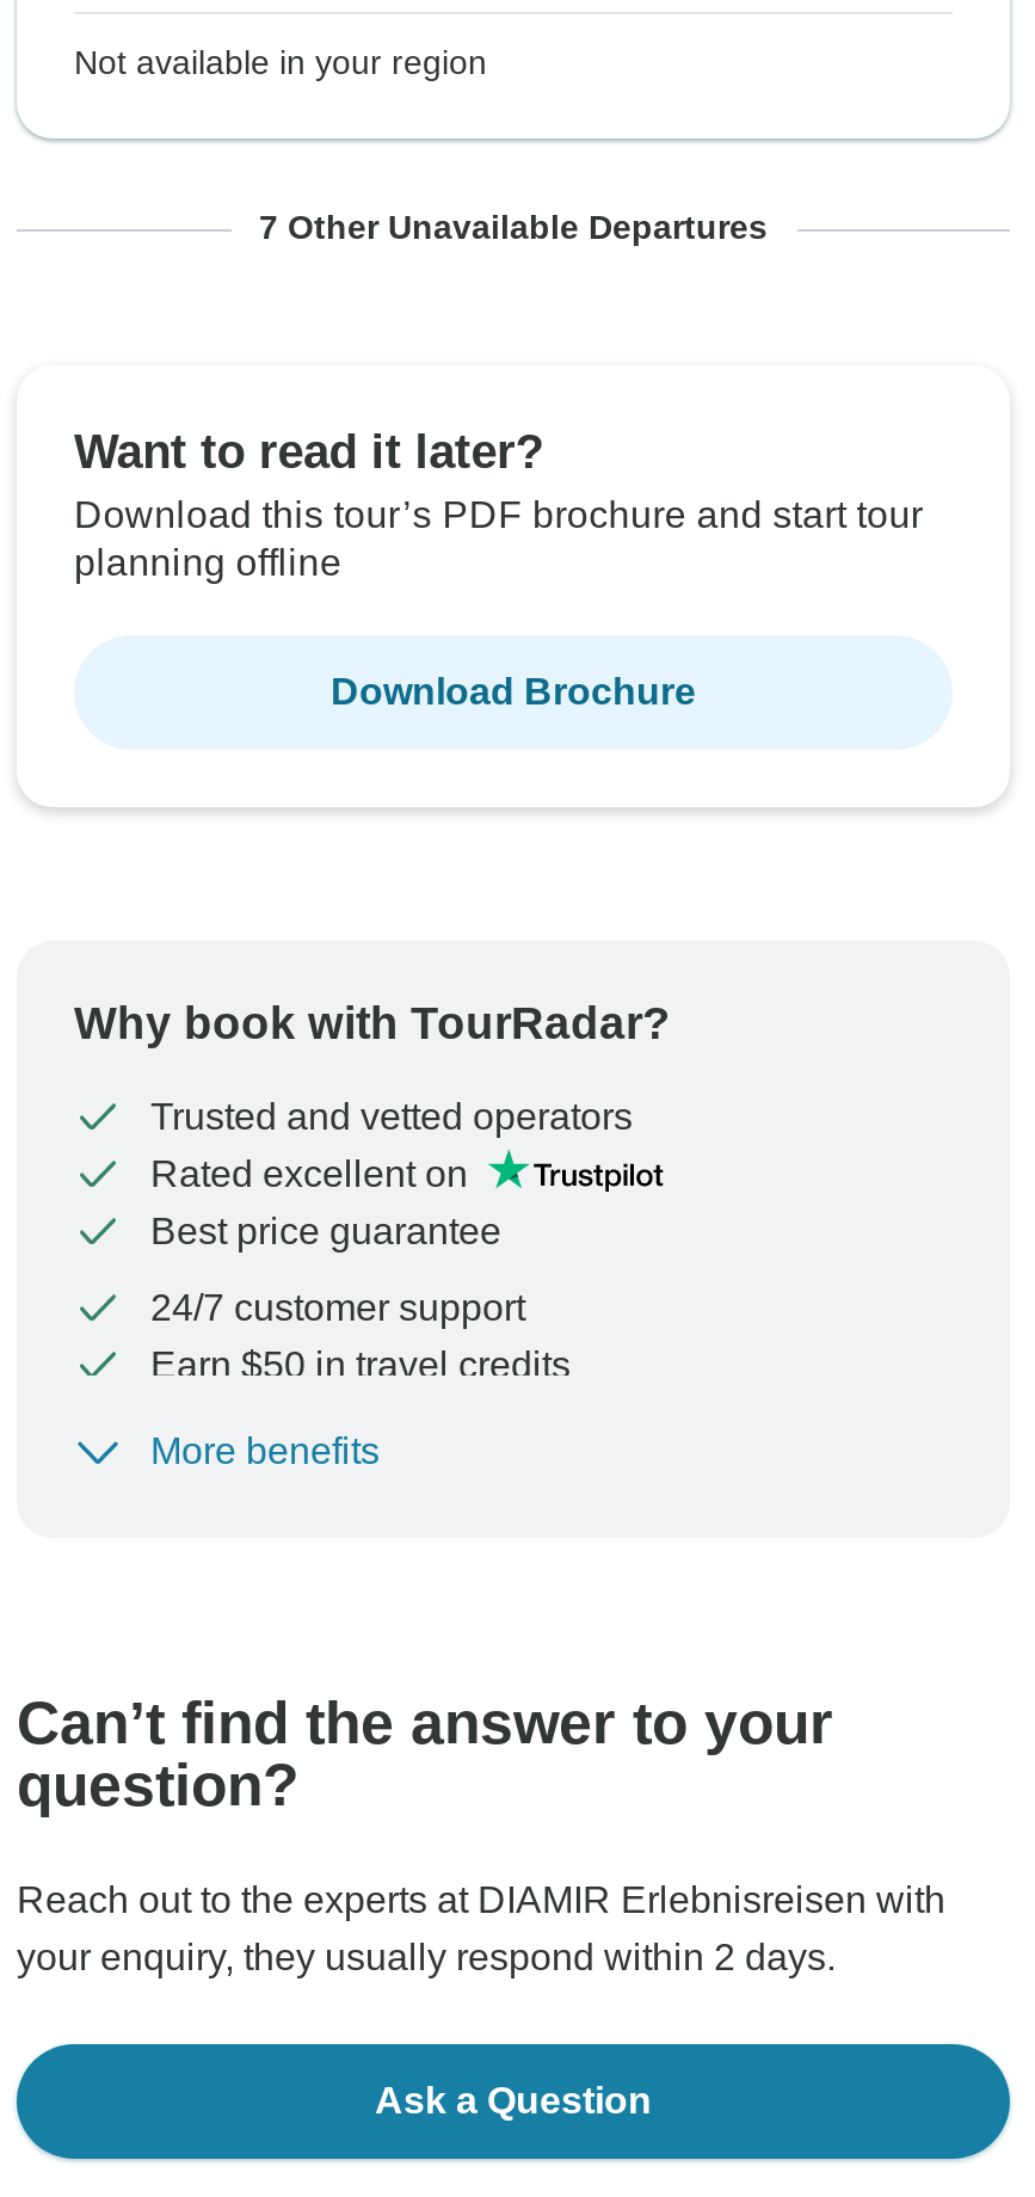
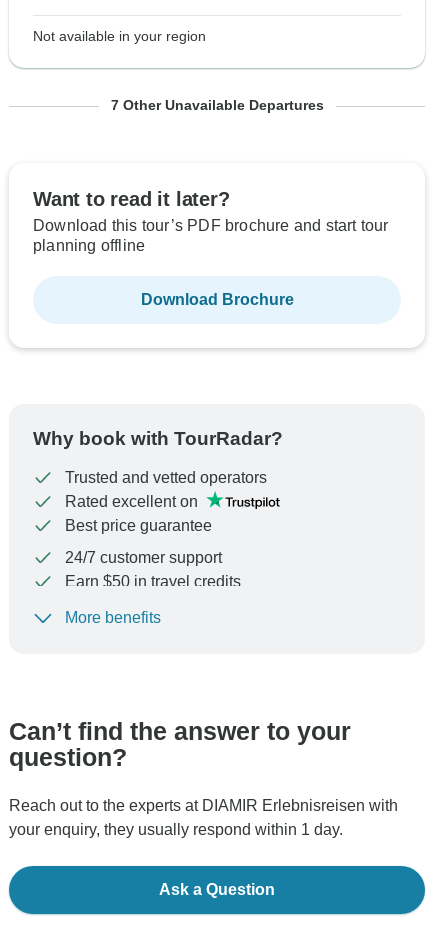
- your enquiry, they usually respond within 2 days.
+ your enquiry, they usually respond within 1 day.
